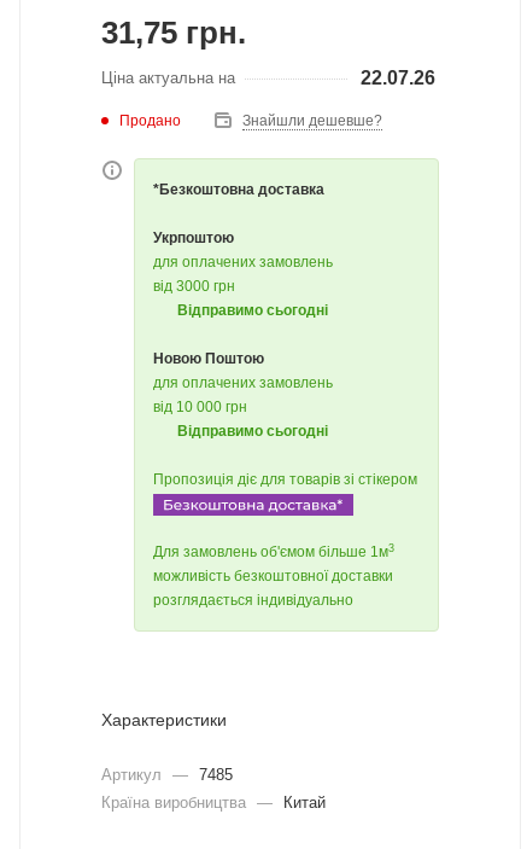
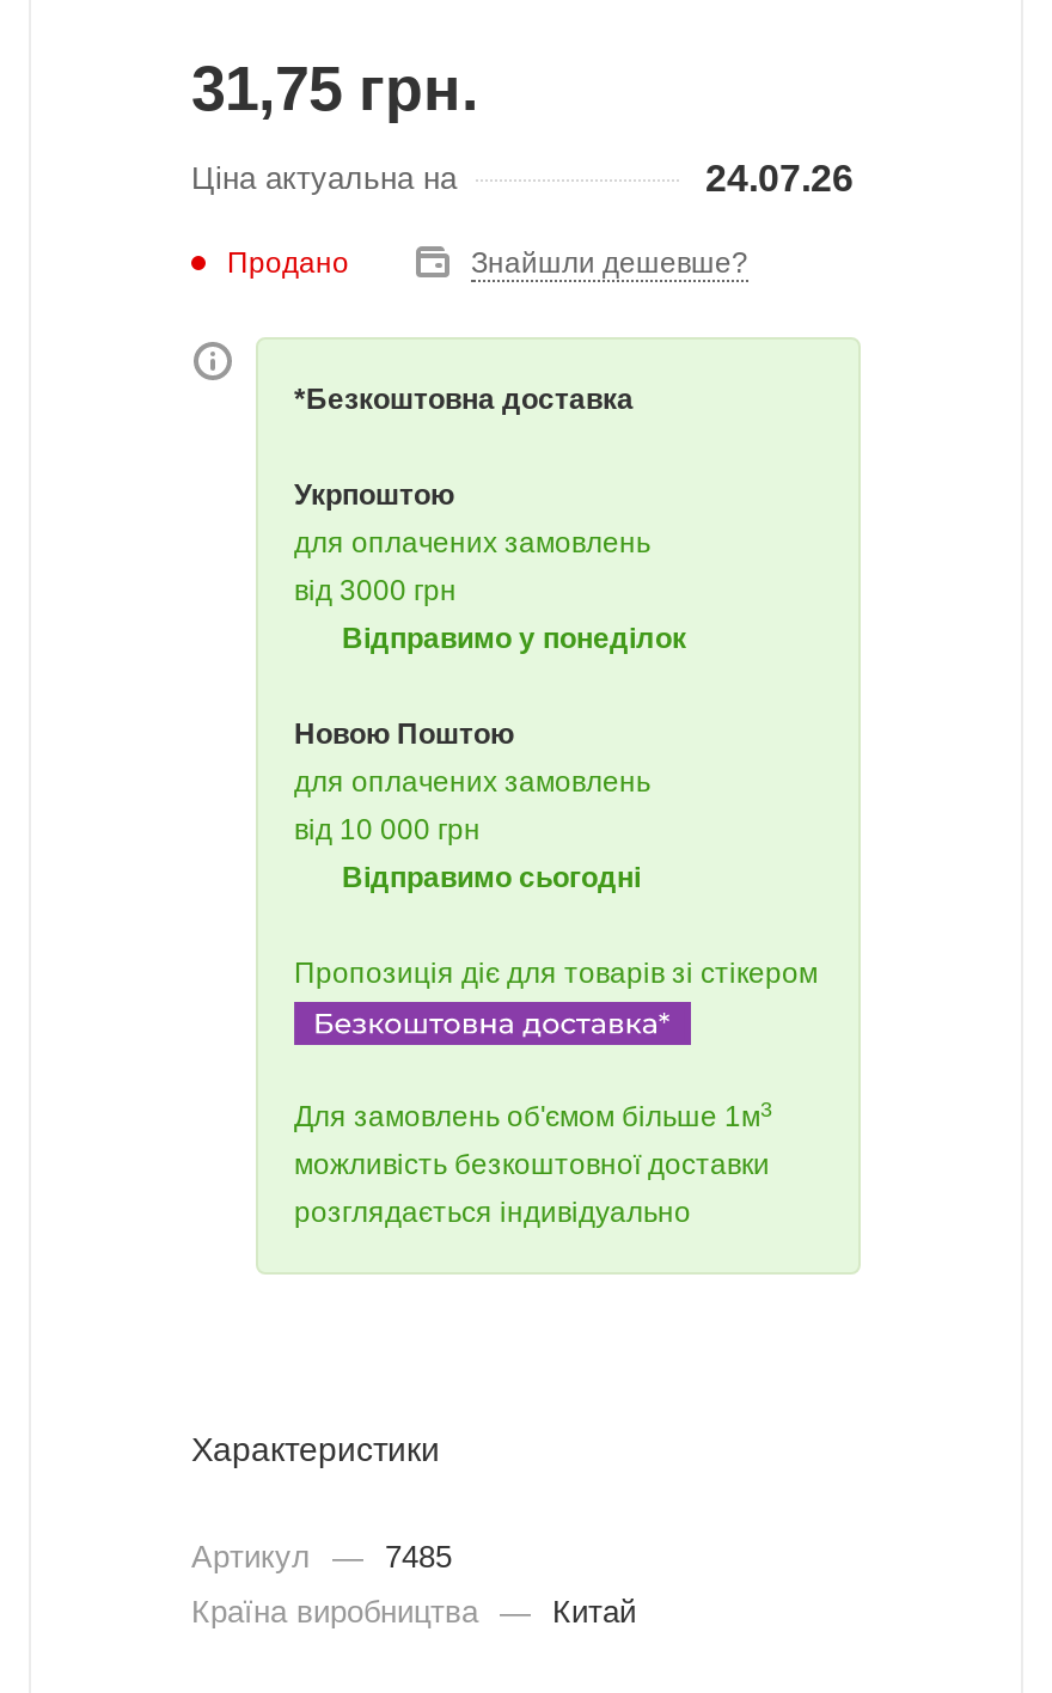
- 22.07.26
+ 24.07.26

- Відправимо сьогодні
+ Відправимо у понеділок
